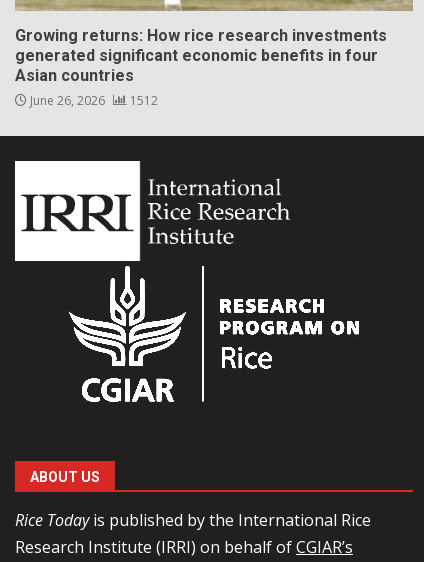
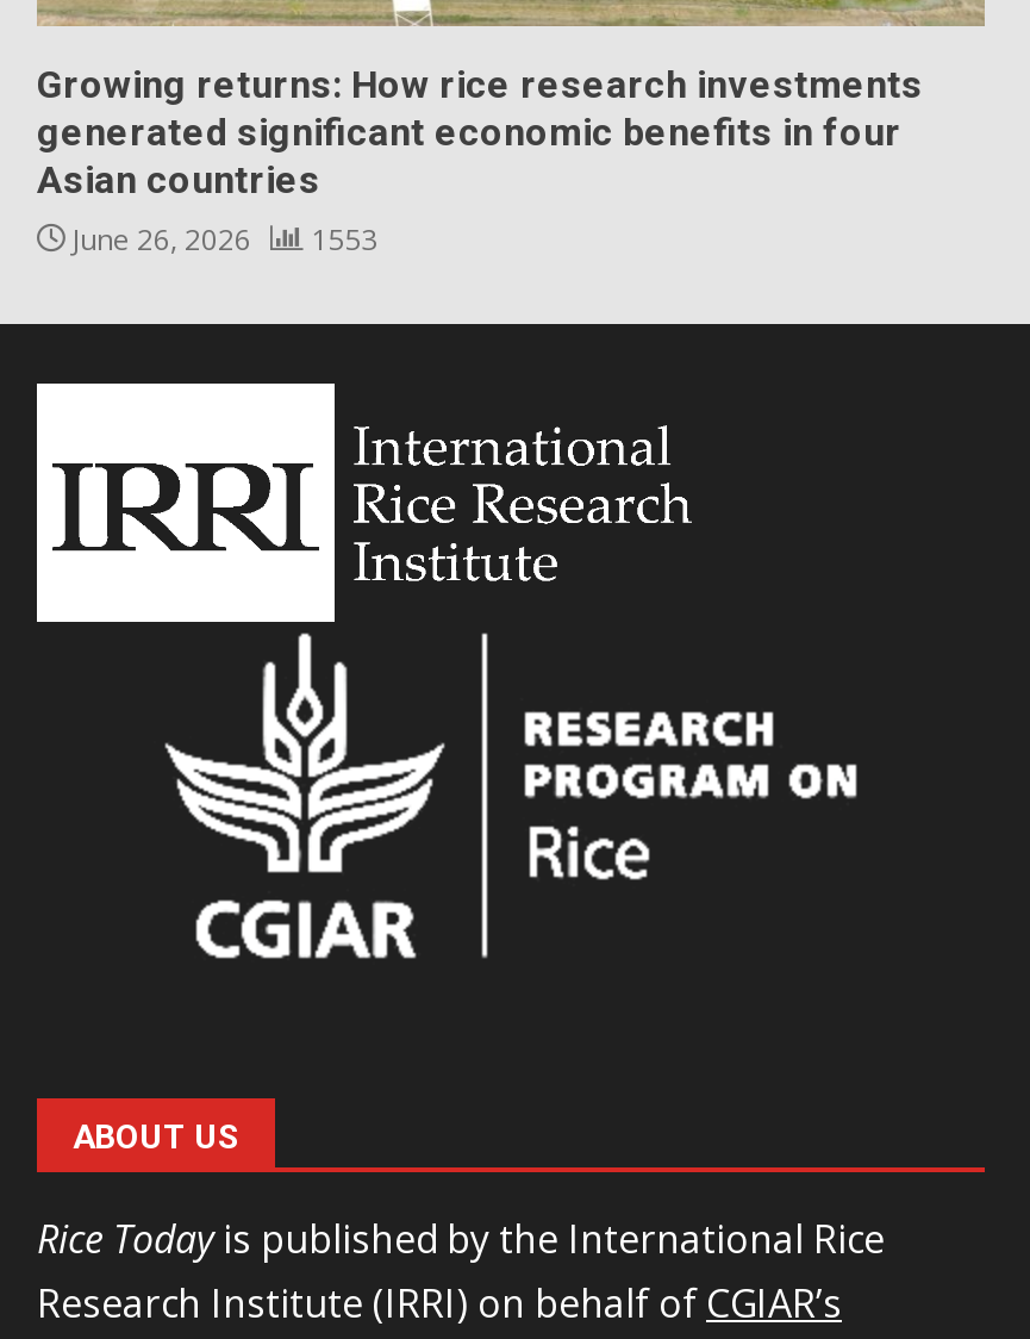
- June 26, 2026 1512
+ June 26, 2026 1553
